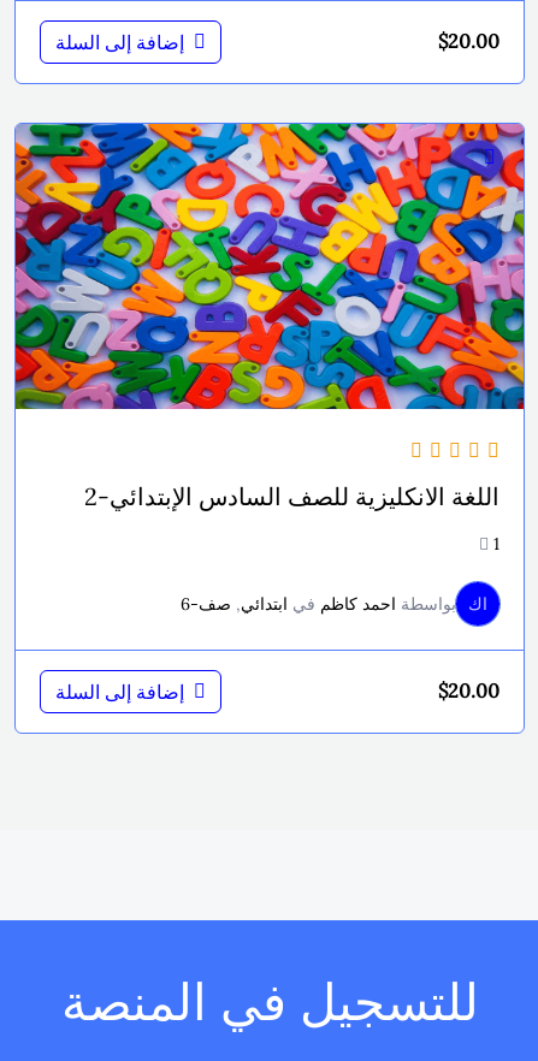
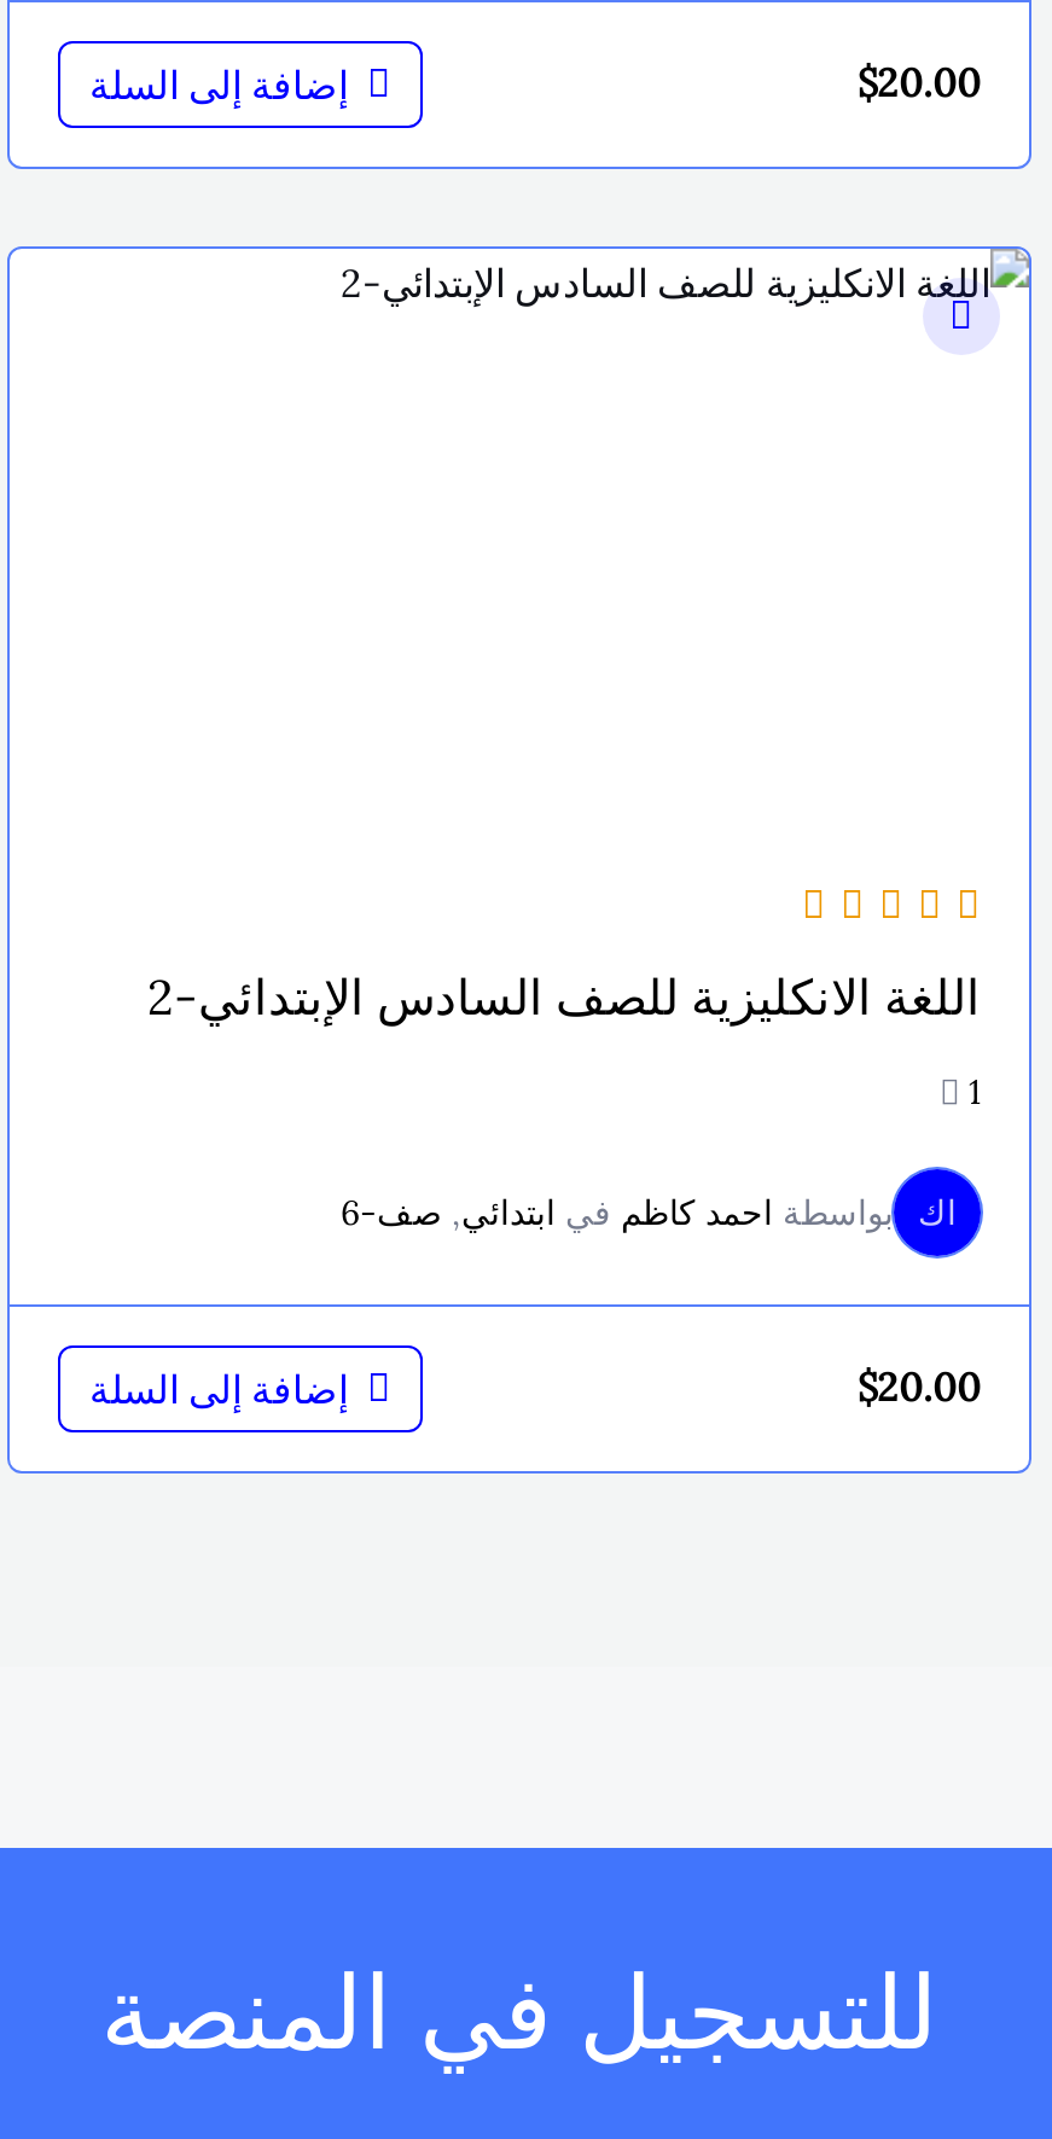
- [image]
